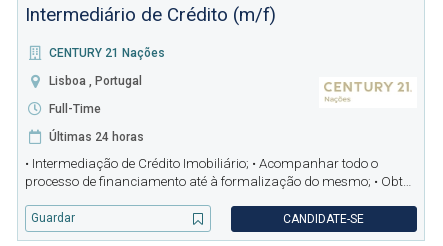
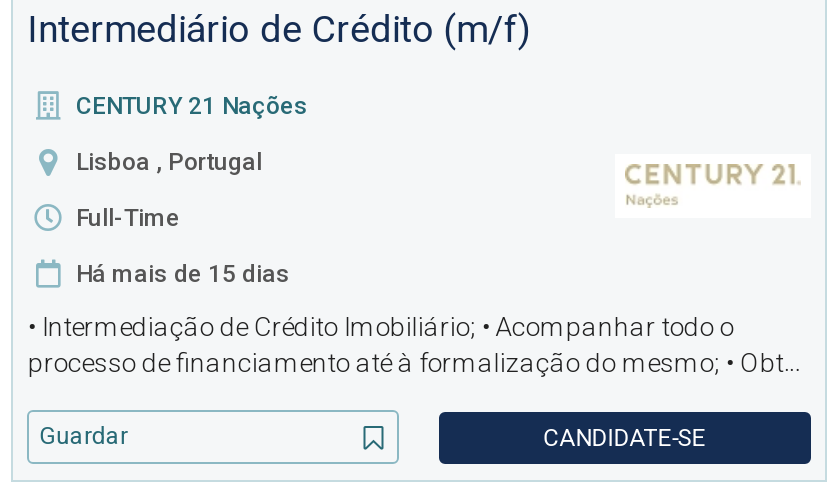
- Últimas 24 horas
+ Há mais de 15 dias
